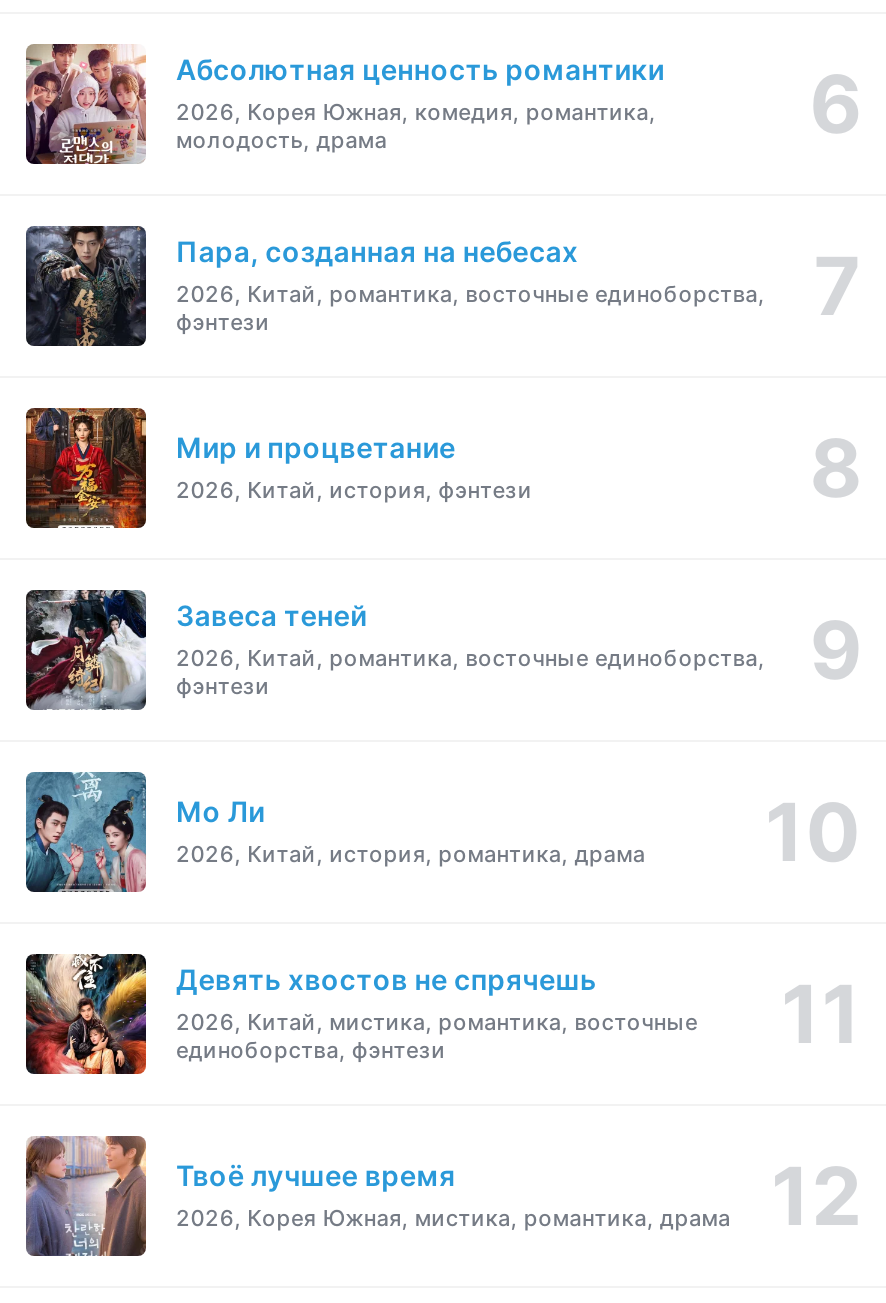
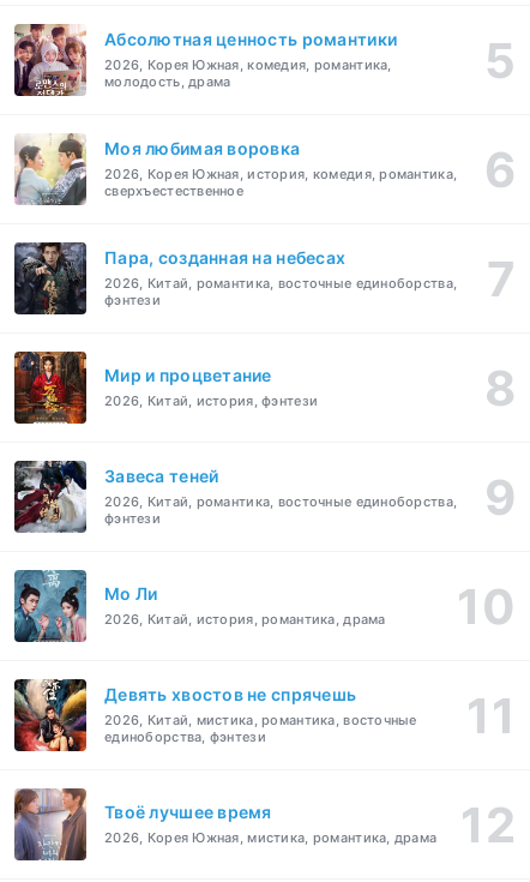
+ [image]
+ Моя любимая воровка
+ 2026, Корея Южная, история, комедия, романтика,
+ сверхъестественное
